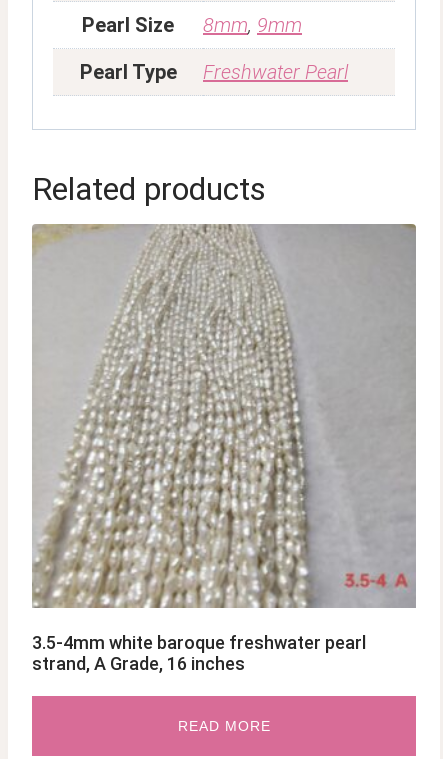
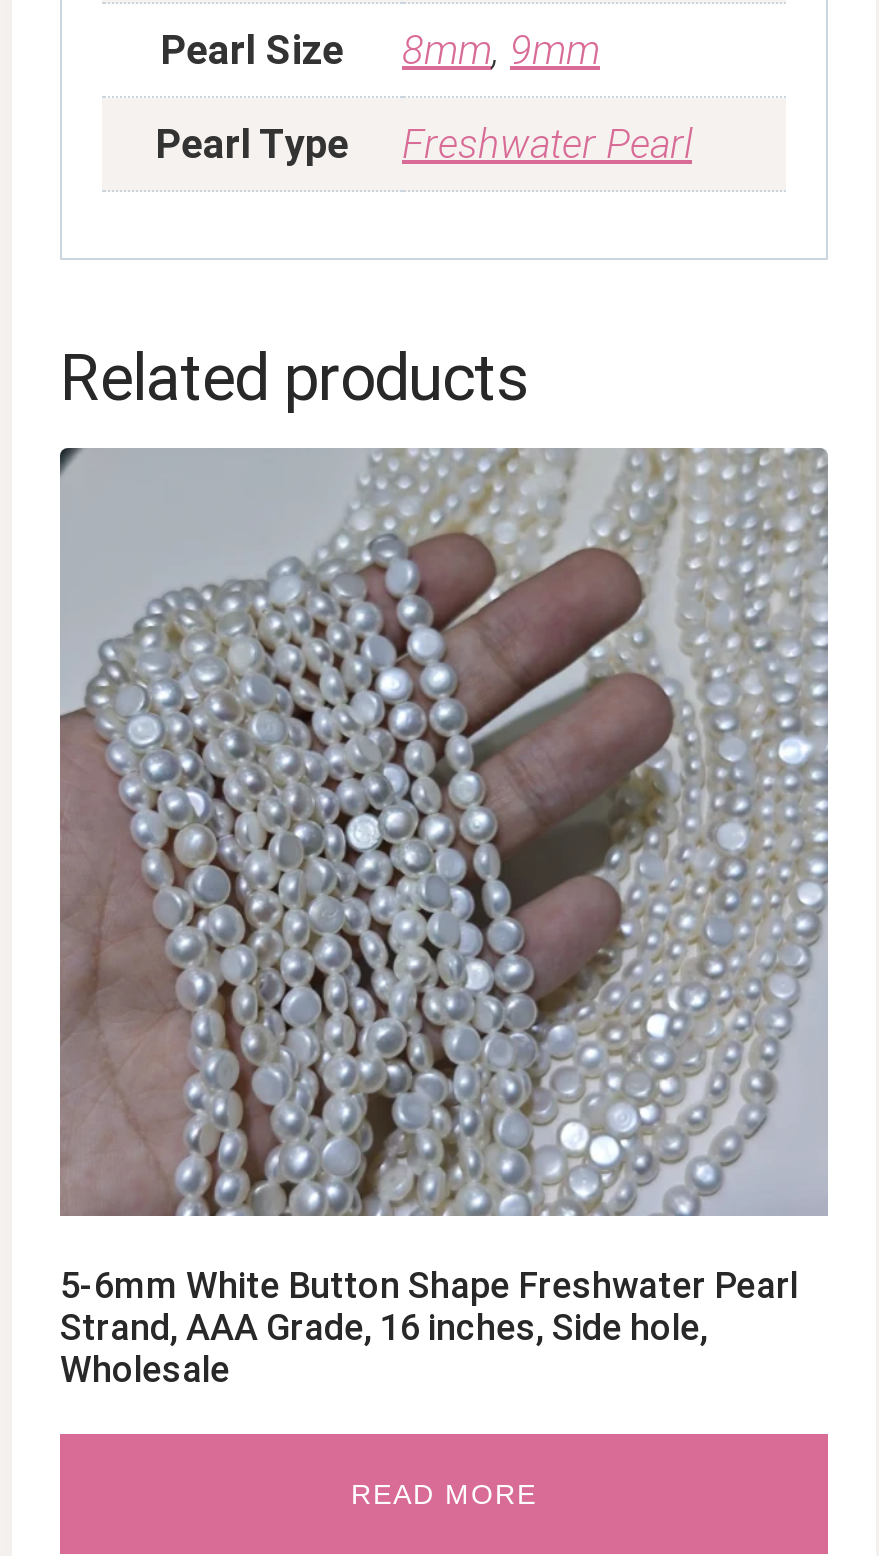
- [image]
- 3.5-4mm white baroque freshwater pearl
- strand, A Grade, 16 inches
+ [image]
+ 5-6mm White Button Shape Freshwater Pearl
+ Strand, AAA Grade, 16 inches, Side hole,
+ Wholesale
